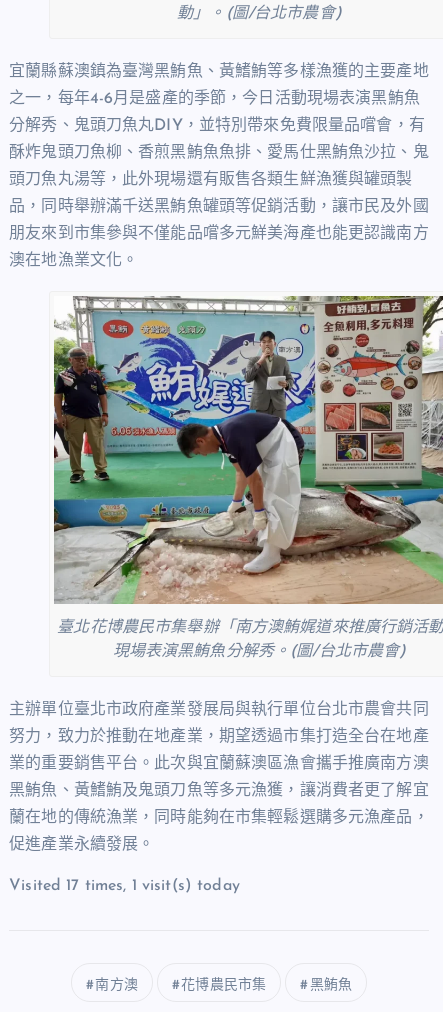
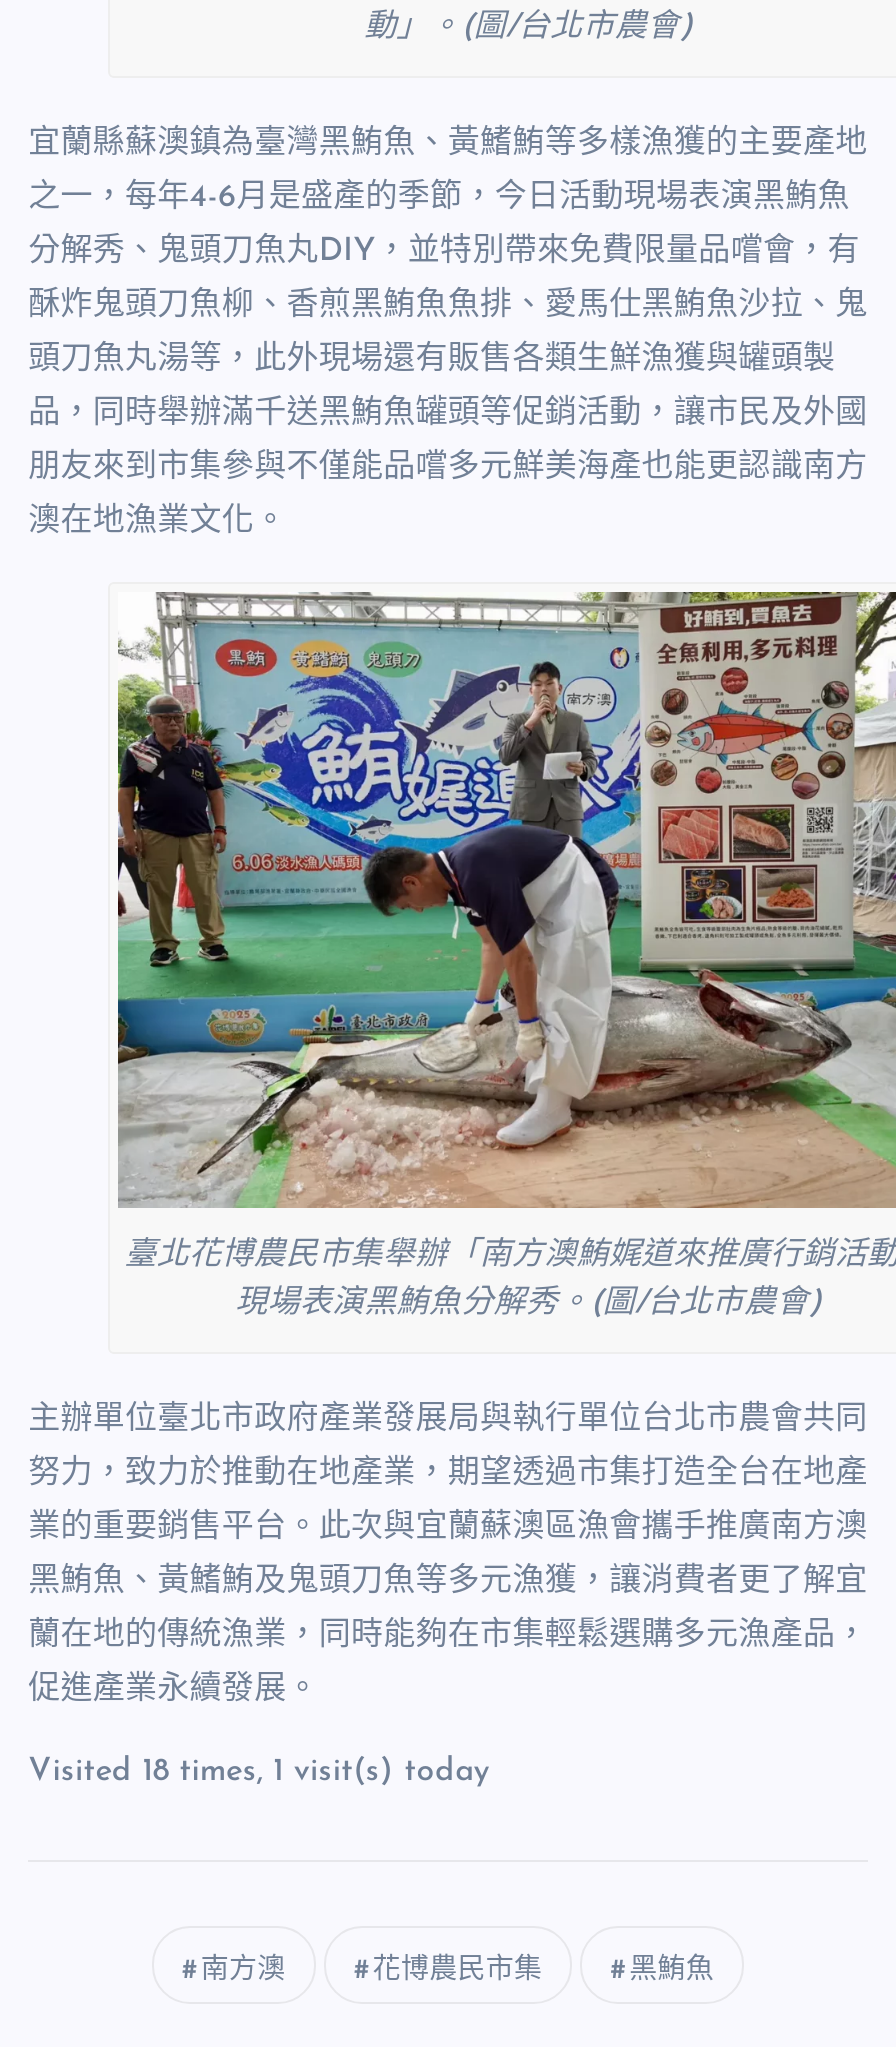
- Visited 17 times, 1 visit(s) today
+ Visited 18 times, 1 visit(s) today
